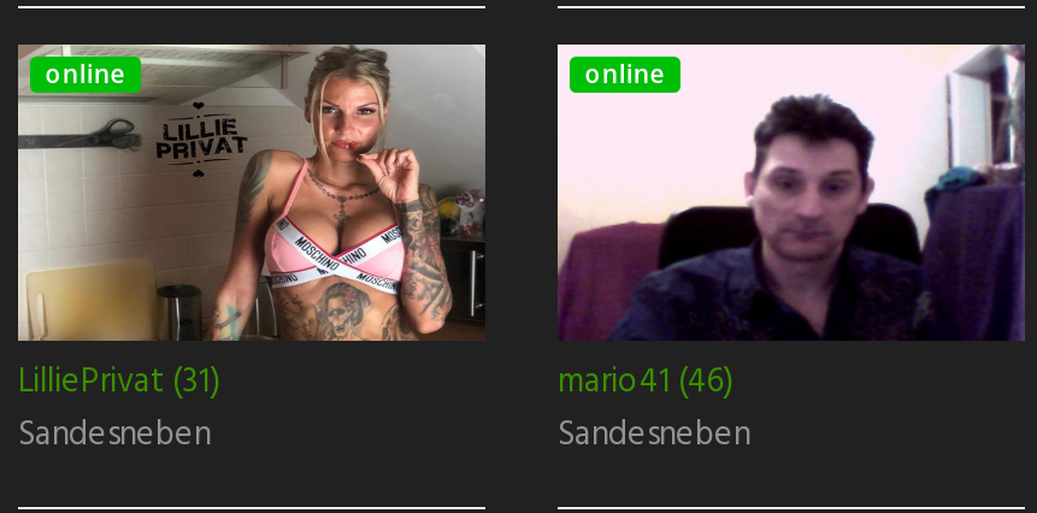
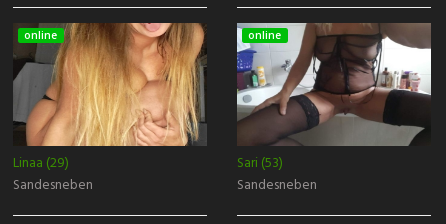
- [image]
- LilliePrivat (31)
+ [image]
+ Linaa (29)

- [image]
- mario41 (46)
+ [image]
+ Sari (53)
